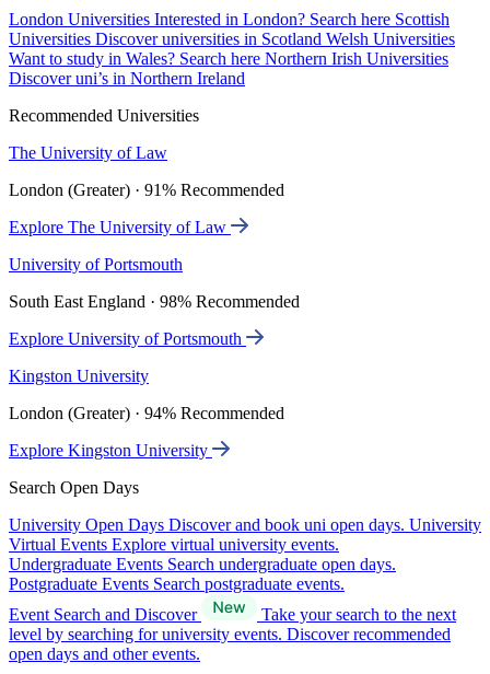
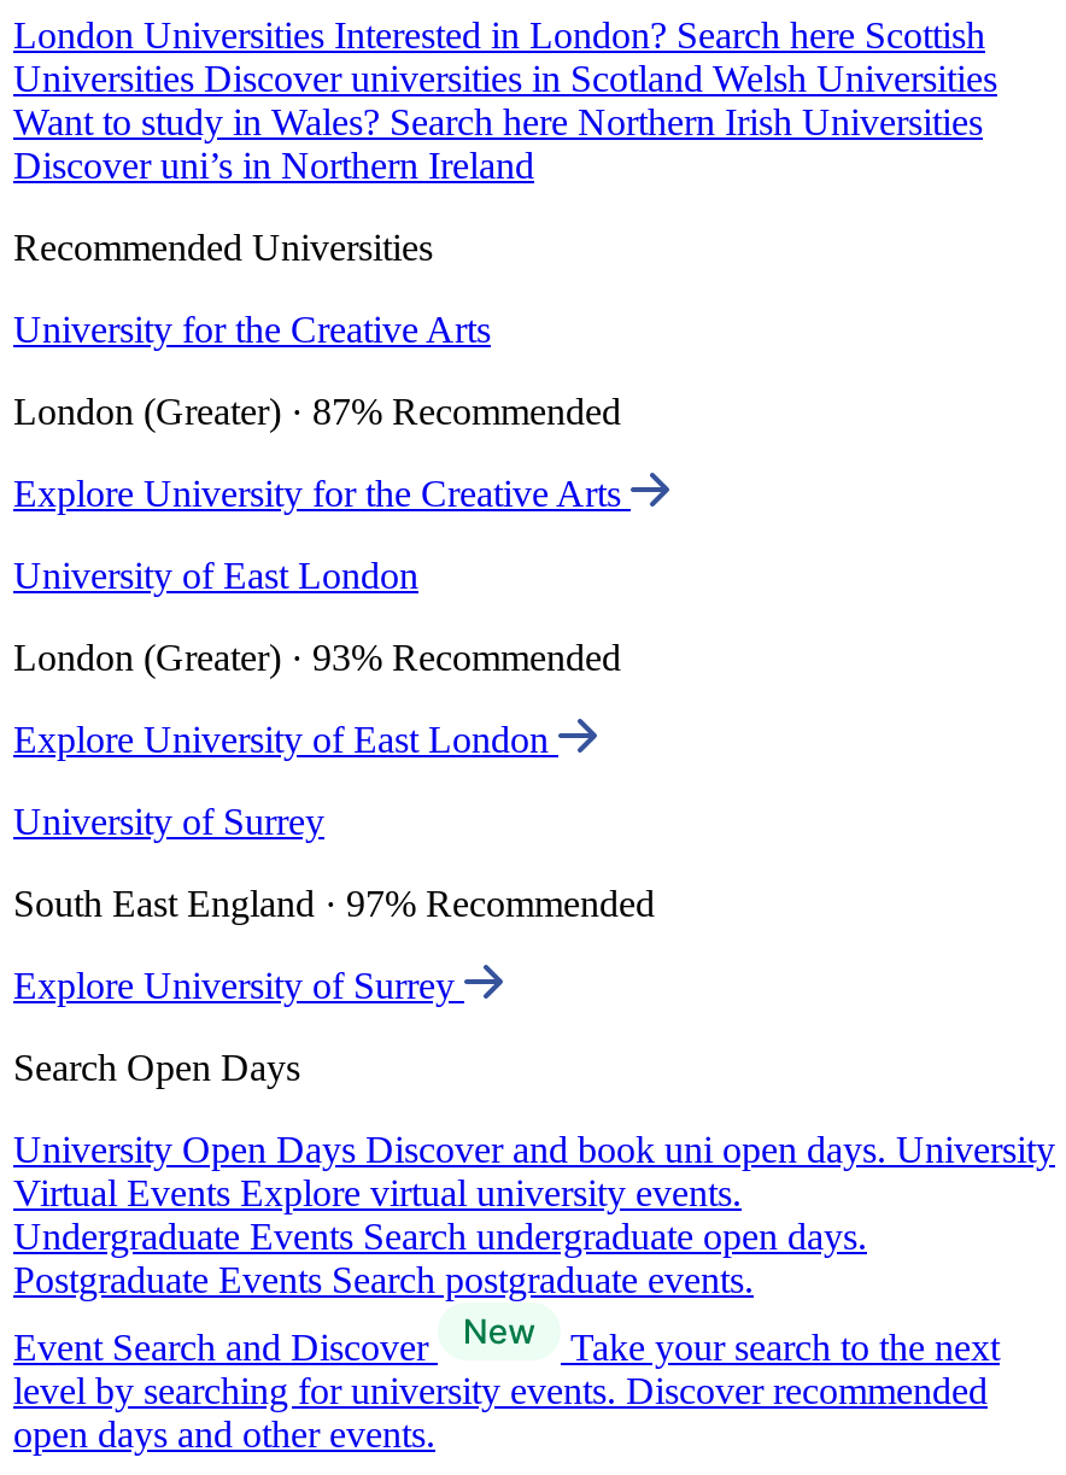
- The University of Law
+ University for the Creative Arts

- London (Greater) · 91% Recommended
+ London (Greater) · 87% Recommended

- Explore The University of Law
+ Explore University for the Creative Arts

- University of Portsmouth
+ University of East London

- South East England · 98% Recommended
+ London (Greater) · 93% Recommended

- Explore University of Portsmouth
+ Explore University of East London

- Kingston University
+ University of Surrey

- London (Greater) · 94% Recommended
+ South East England · 97% Recommended

- Explore Kingston University
+ Explore University of Surrey
